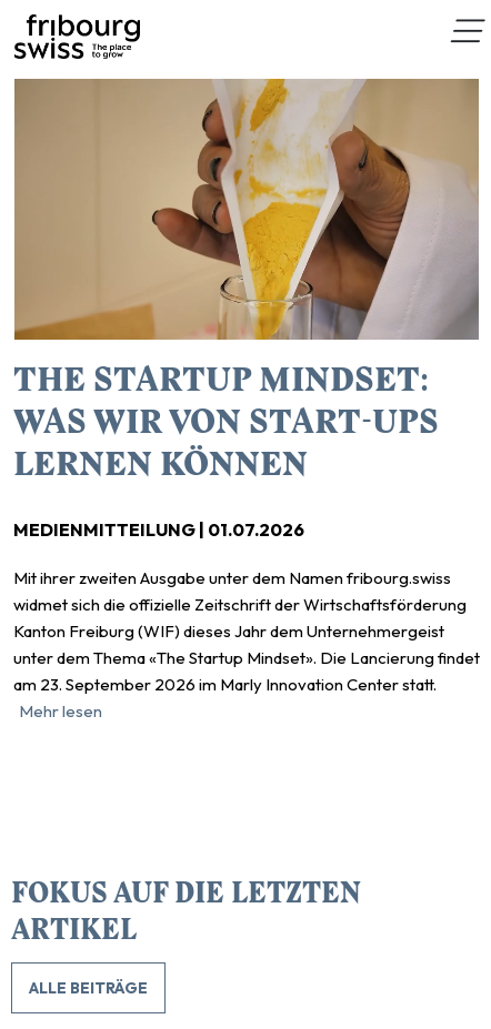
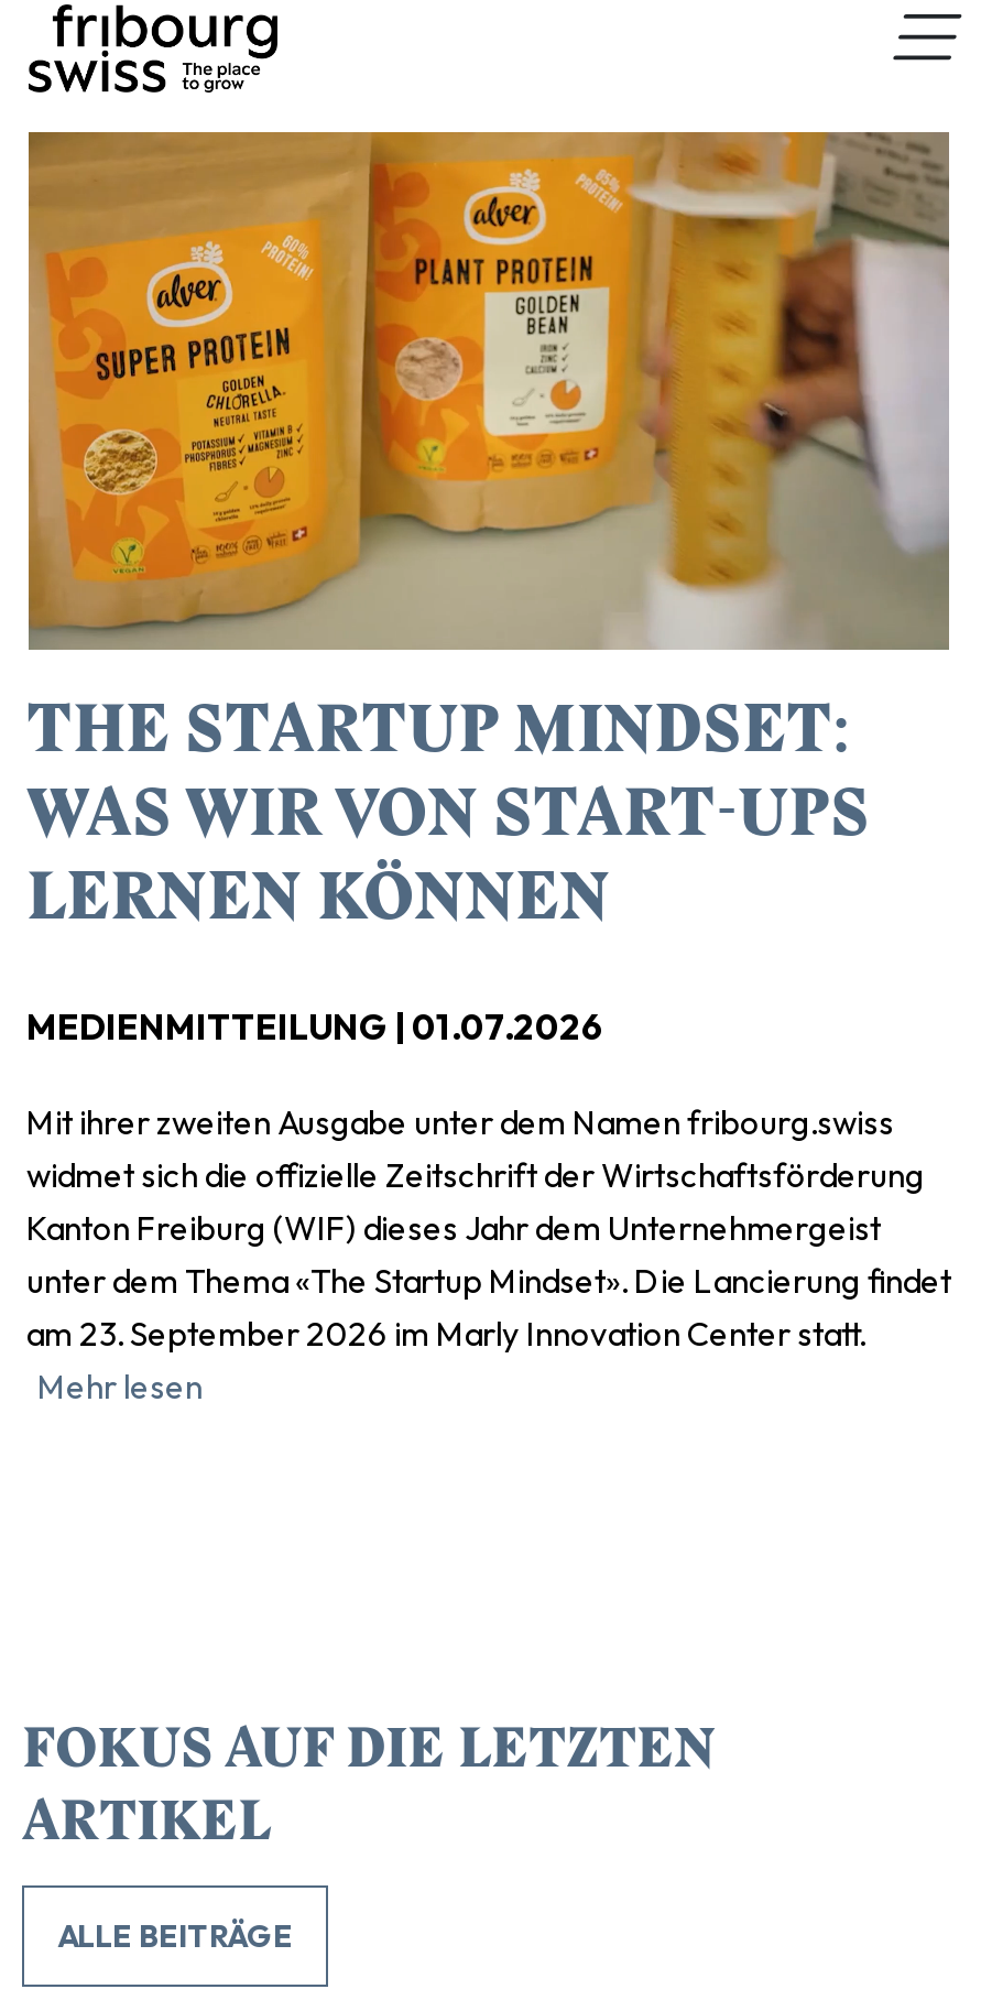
- [image]
+ [image]
